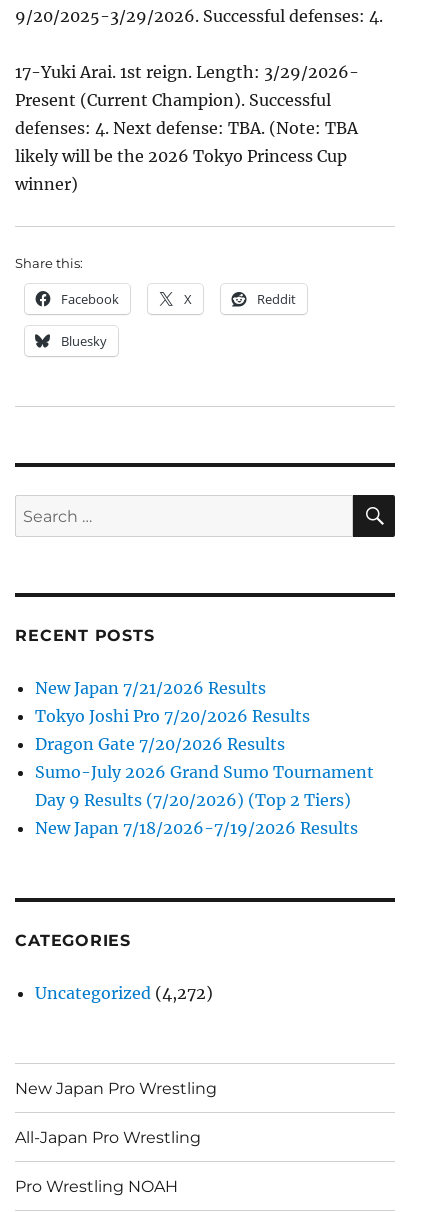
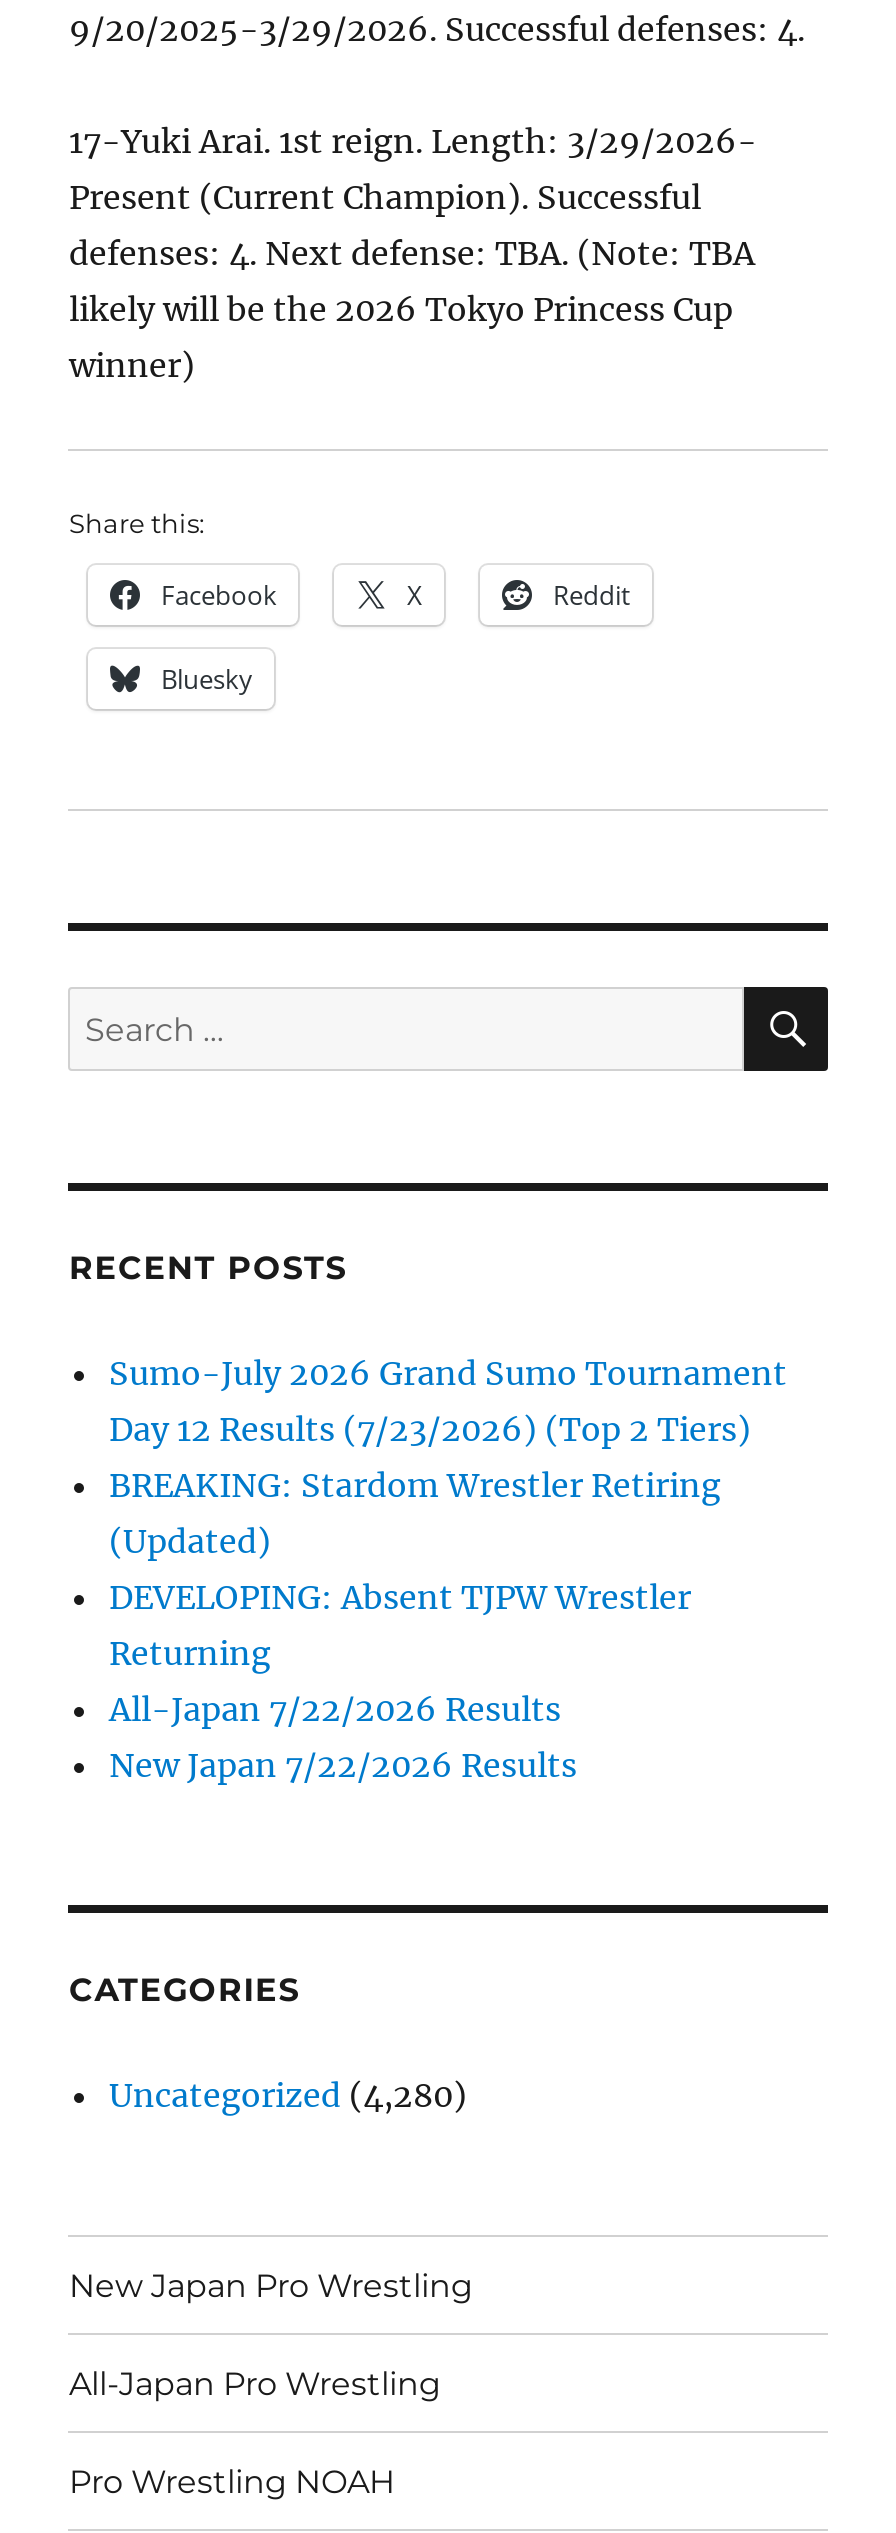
- New Japan 7/21/2026 Results
- Tokyo Joshi Pro 7/20/2026 Results
- Dragon Gate 7/20/2026 Results

moved up: Sumo-July 2026 Grand Sumo Tournament

- Day 9 Results (7/20/2026) (Top 2 Tiers)
- New Japan 7/18/2026-7/19/2026 Results
+ Day 12 Results (7/23/2026) (Top 2 Tiers)
+ BREAKING: Stardom Wrestler Retiring
+ (Updated)
+ DEVELOPING: Absent TJPW Wrestler
+ Returning
+ All-Japan 7/22/2026 Results
+ New Japan 7/22/2026 Results

- Uncategorized (4,272)
+ Uncategorized (4,280)
